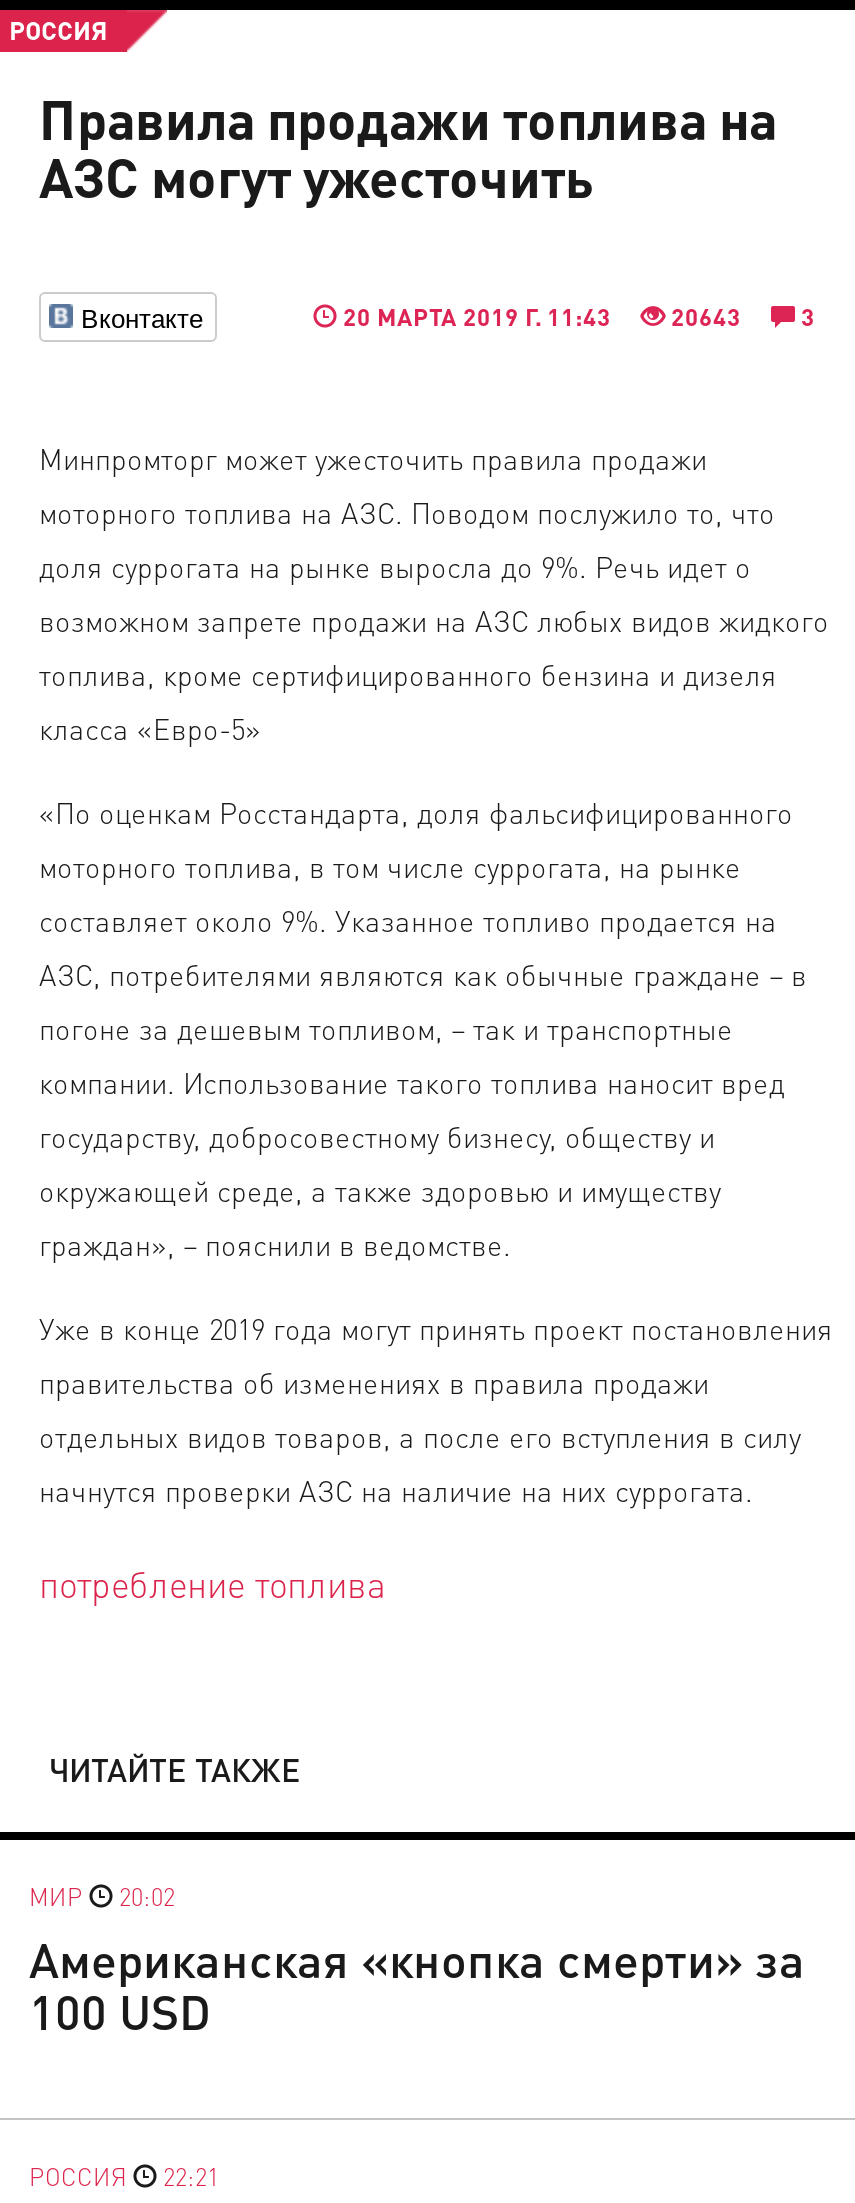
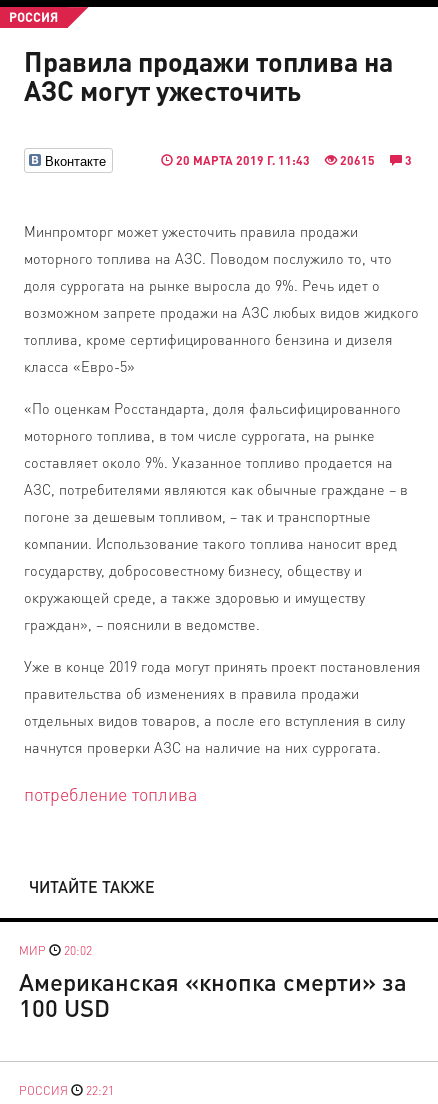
- 20 МАРТА 2019 Г. 11:43 20643 3
+ 20 МАРТА 2019 Г. 11:43 20615 3
